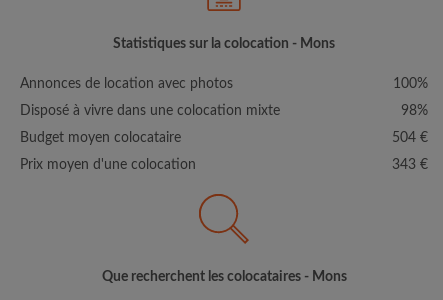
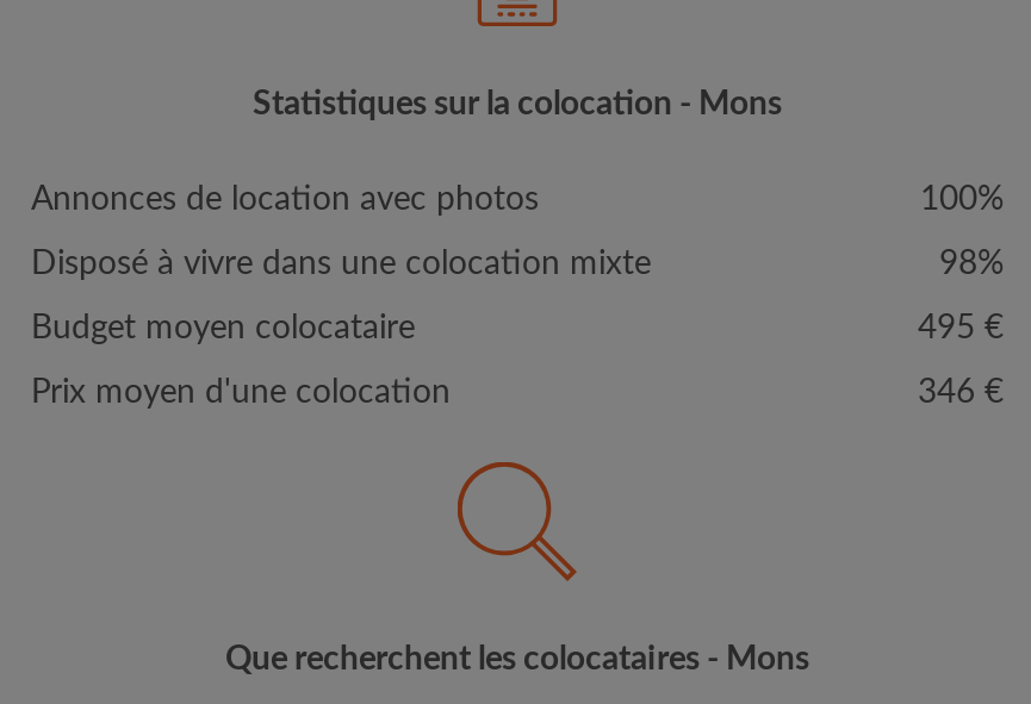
- 504 €
+ 495 €

- 343 €
+ 346 €
